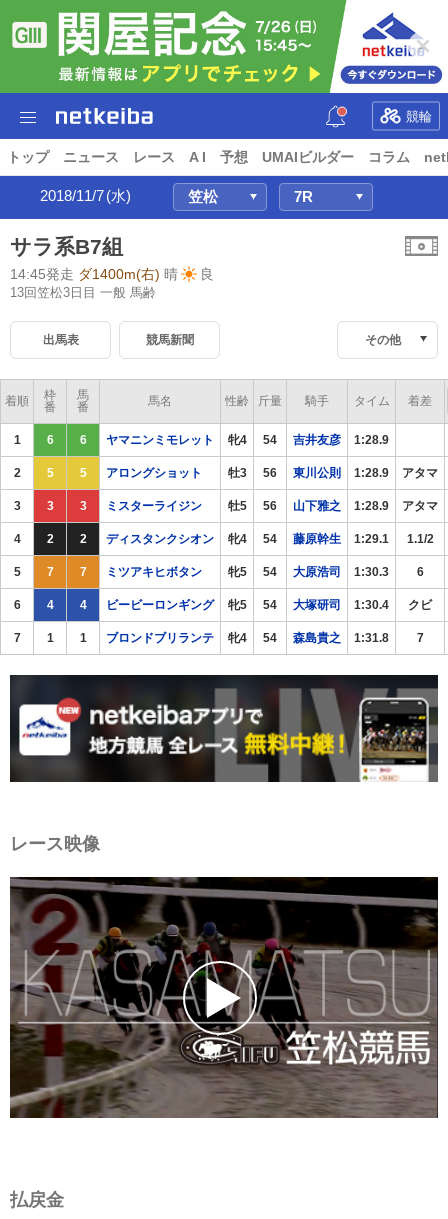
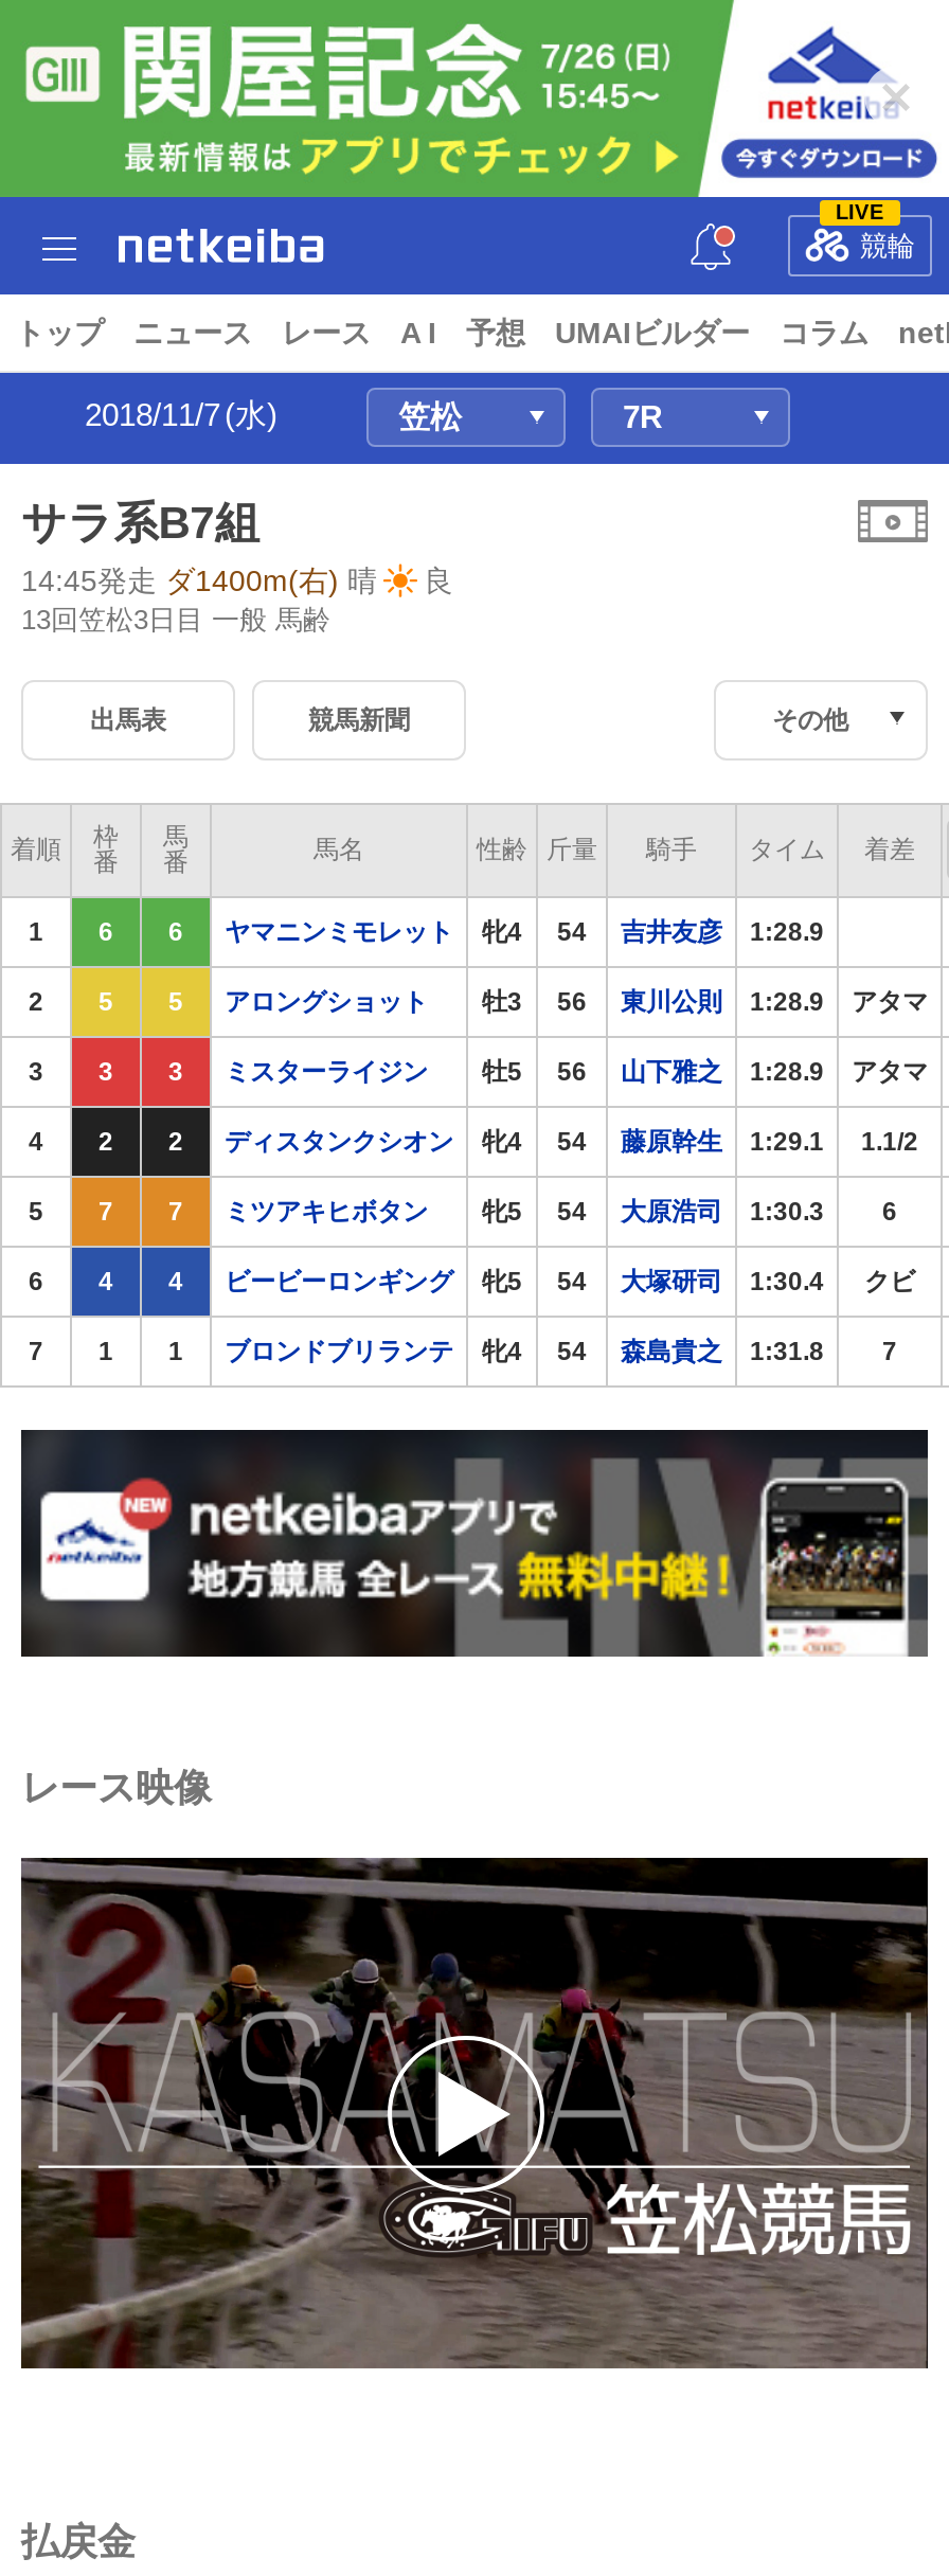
+ LIVE
